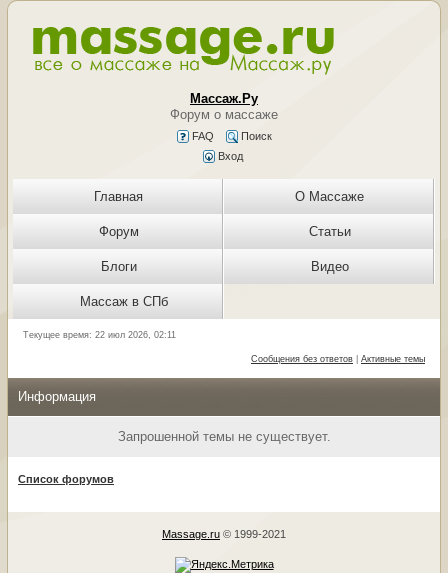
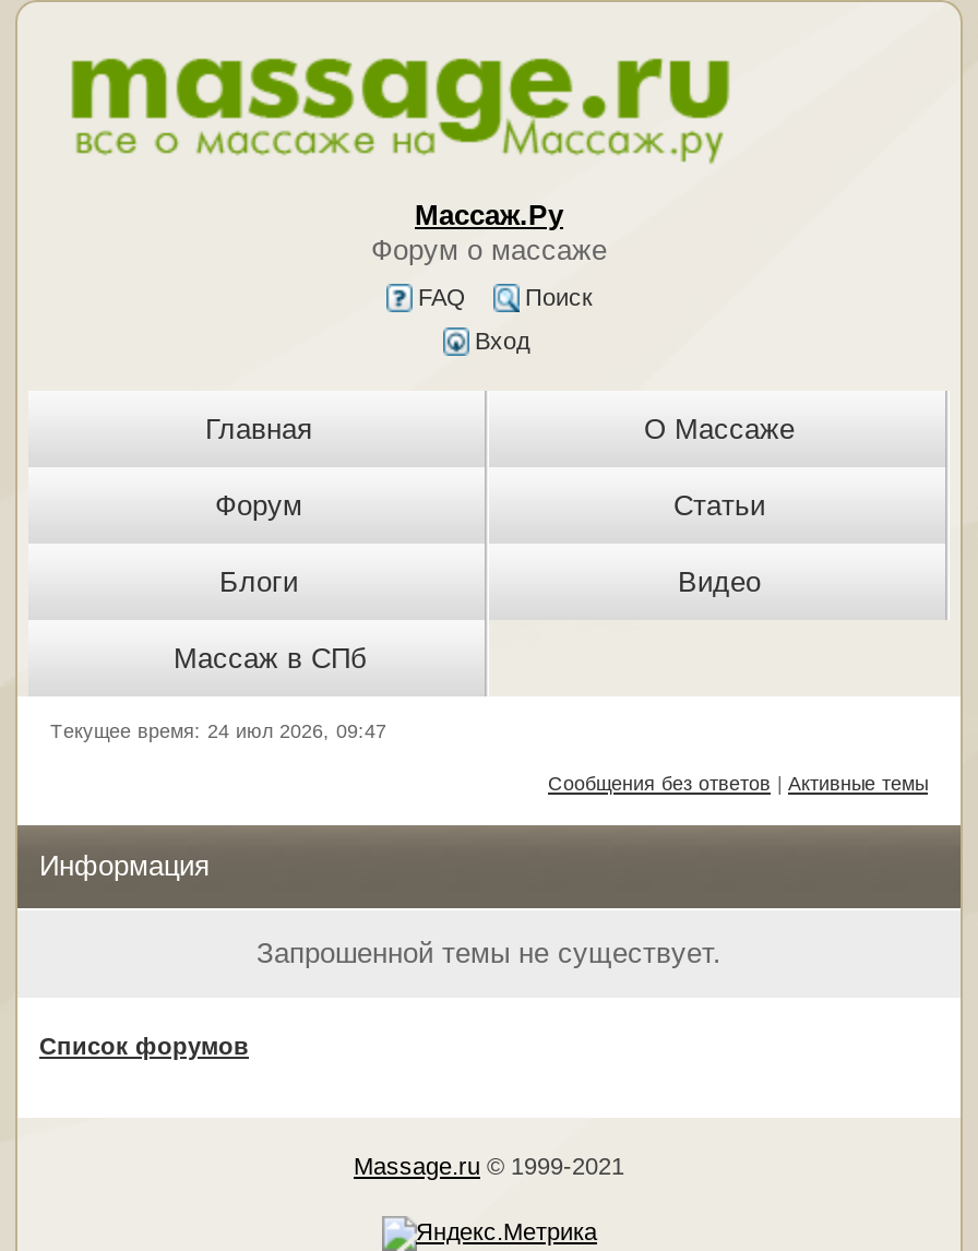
- Текущее время: 22 июл 2026, 02:11
+ Текущее время: 24 июл 2026, 09:47
